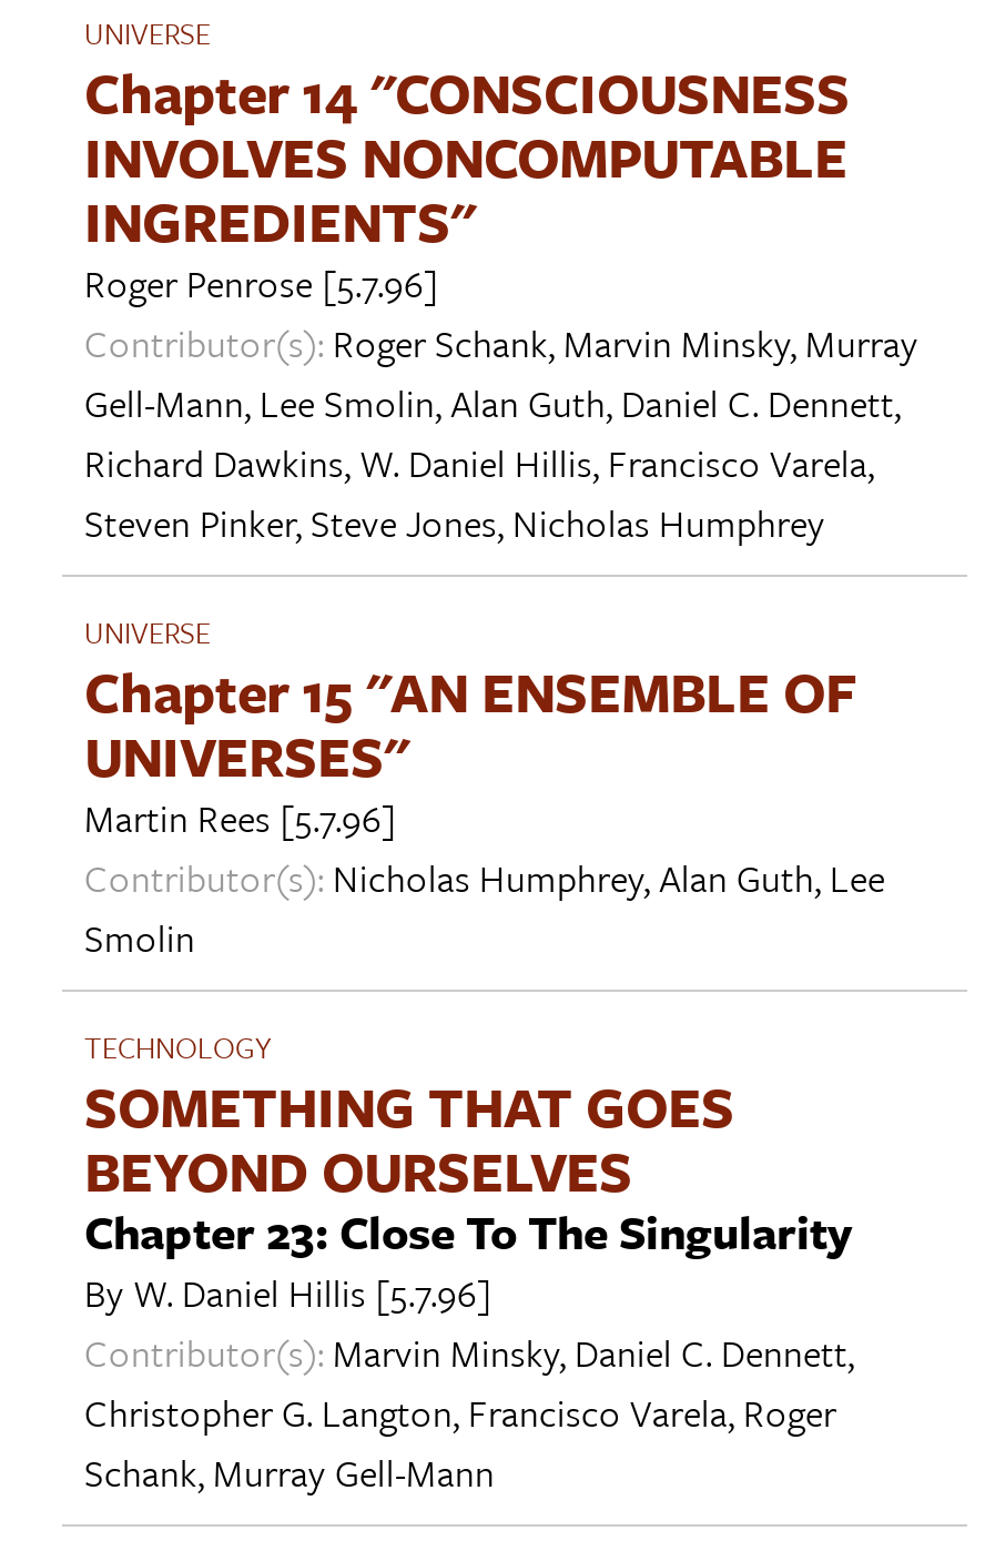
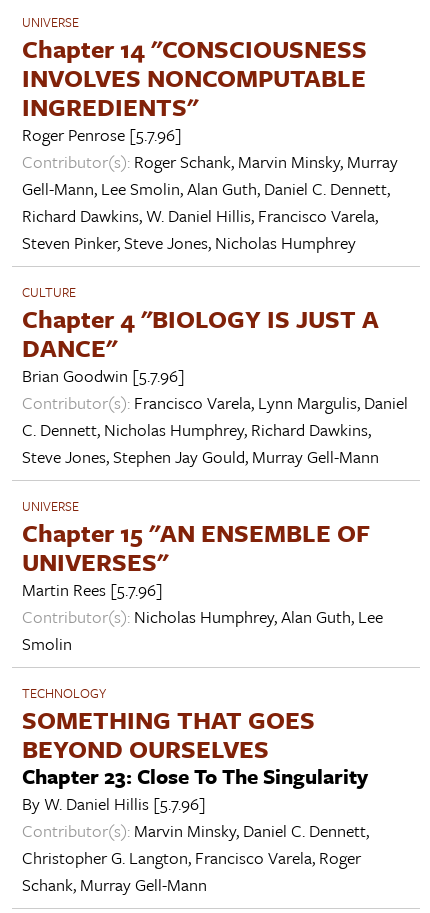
+ CULTURE
+ Chapter 4 "BIOLOGY IS JUST A
+ DANCE"
+ Brian Goodwin [5.7.96]
+ Contributor(s): Francisco Varela, Lynn Margulis, Daniel
+ C. Dennett, Nicholas Humphrey, Richard Dawkins,
+ Steve Jones, Stephen Jay Gould, Murray Gell-Mann
